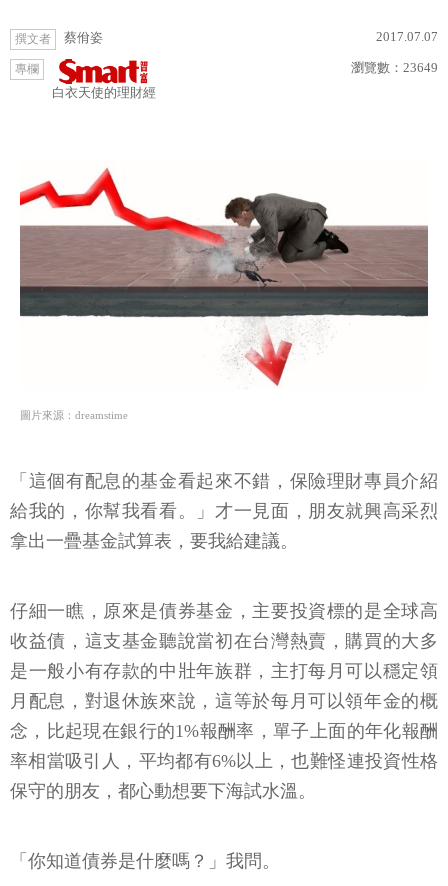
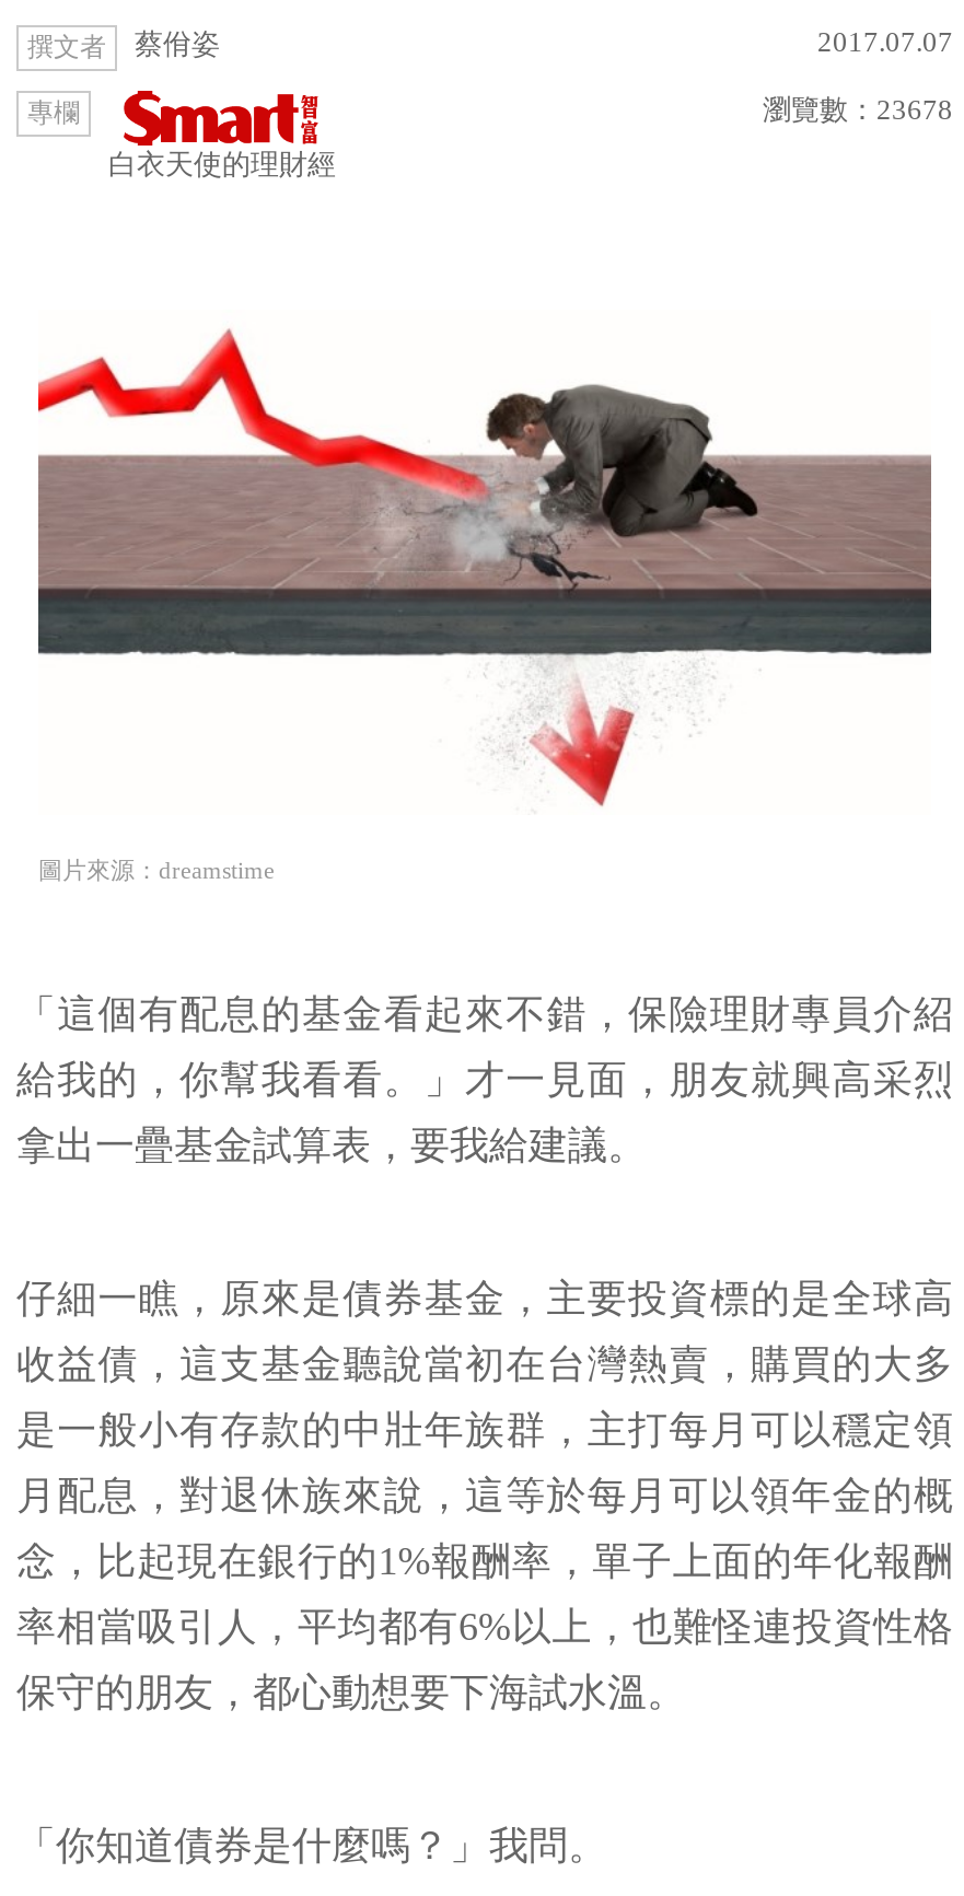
- 瀏覽數：23649
+ 瀏覽數：23678
